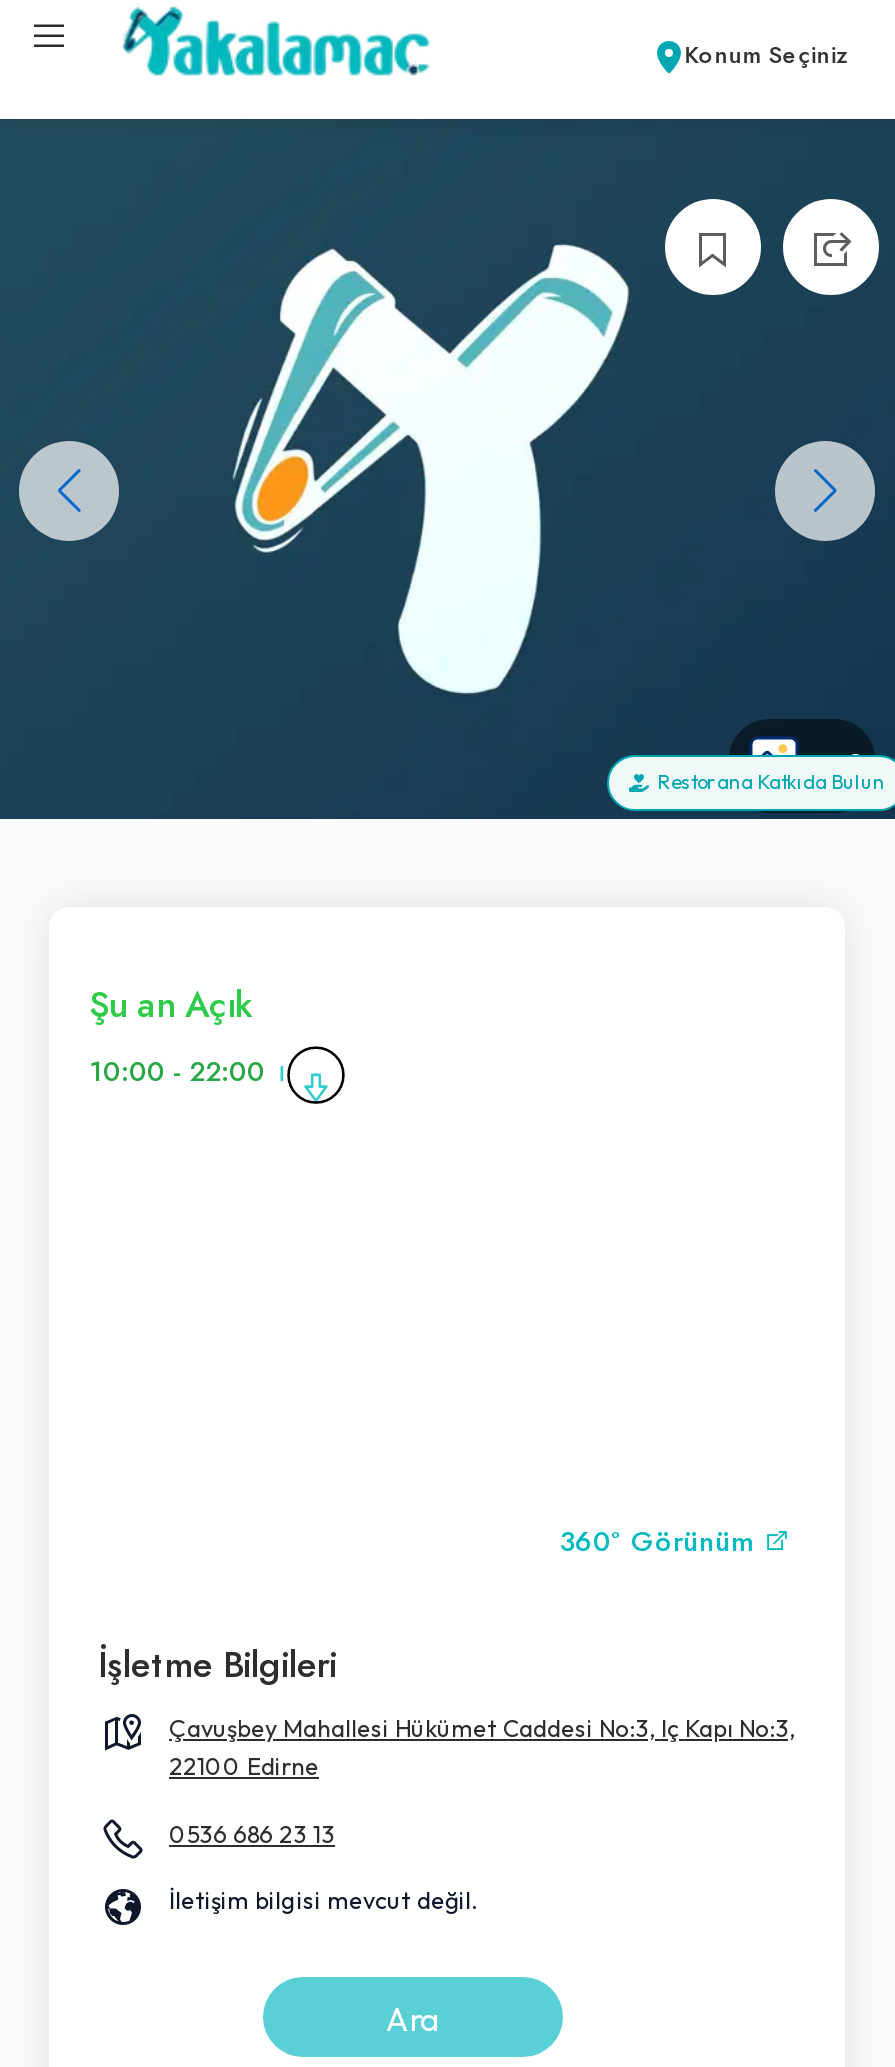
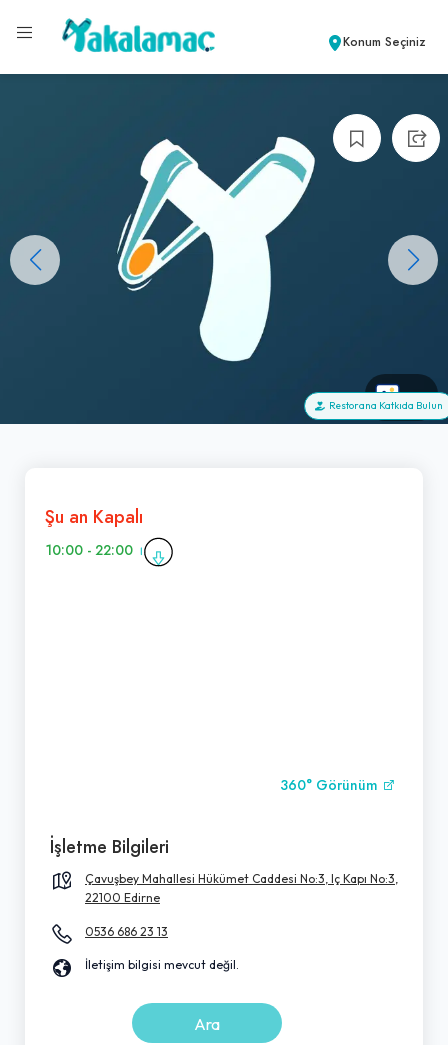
- Şu an Açık
+ Şu an Kapalı
